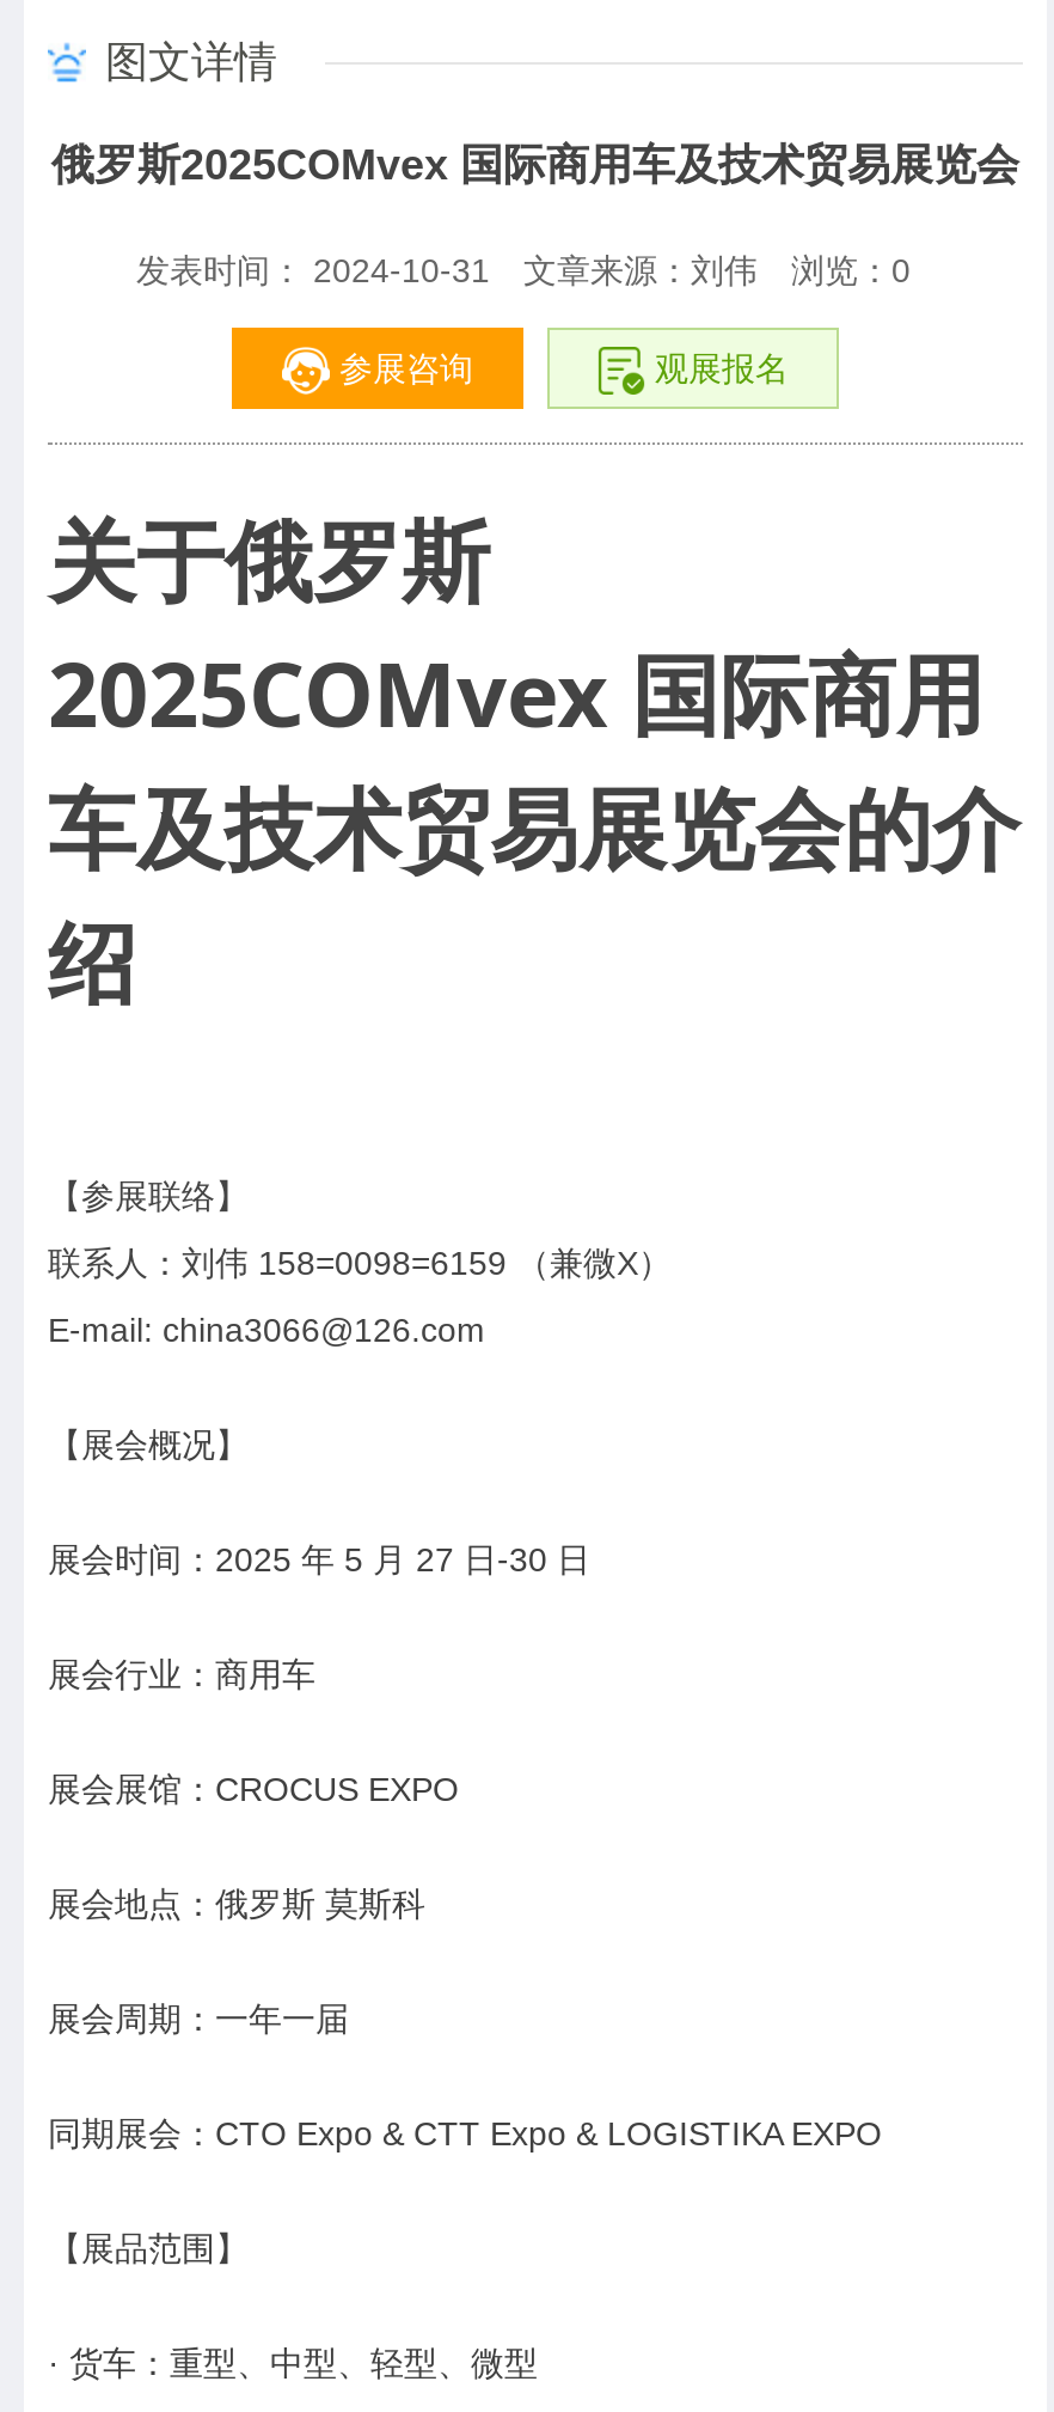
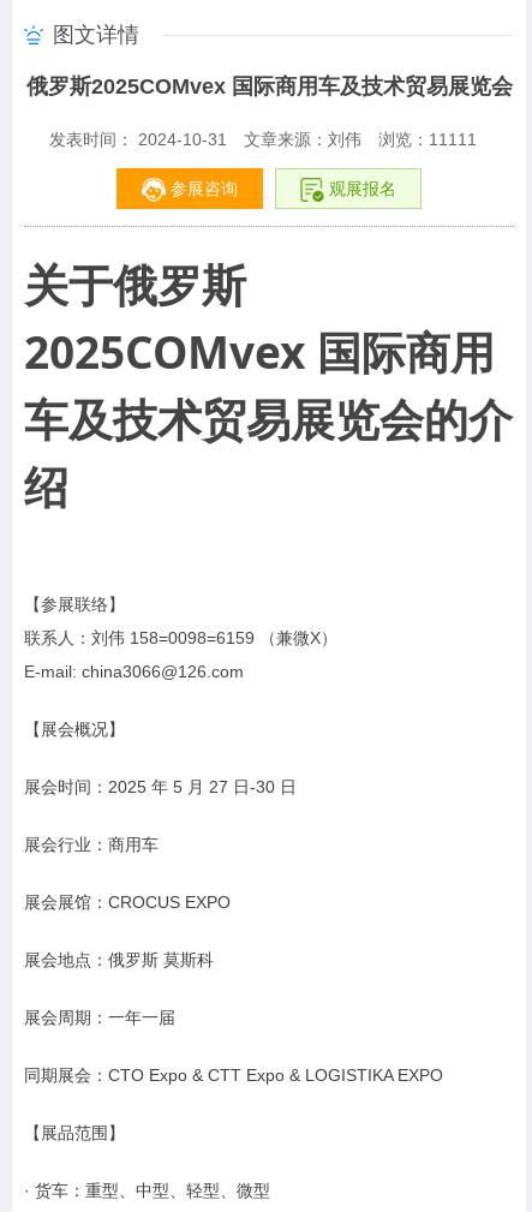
- 发表时间： 2024-10-31 文章来源：刘伟 浏览：0
+ 发表时间： 2024-10-31 文章来源：刘伟 浏览：11111
